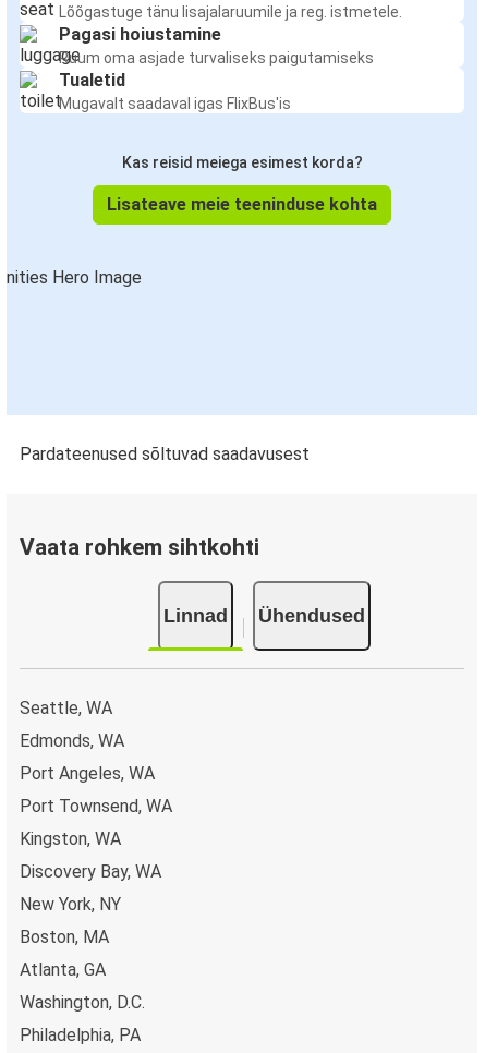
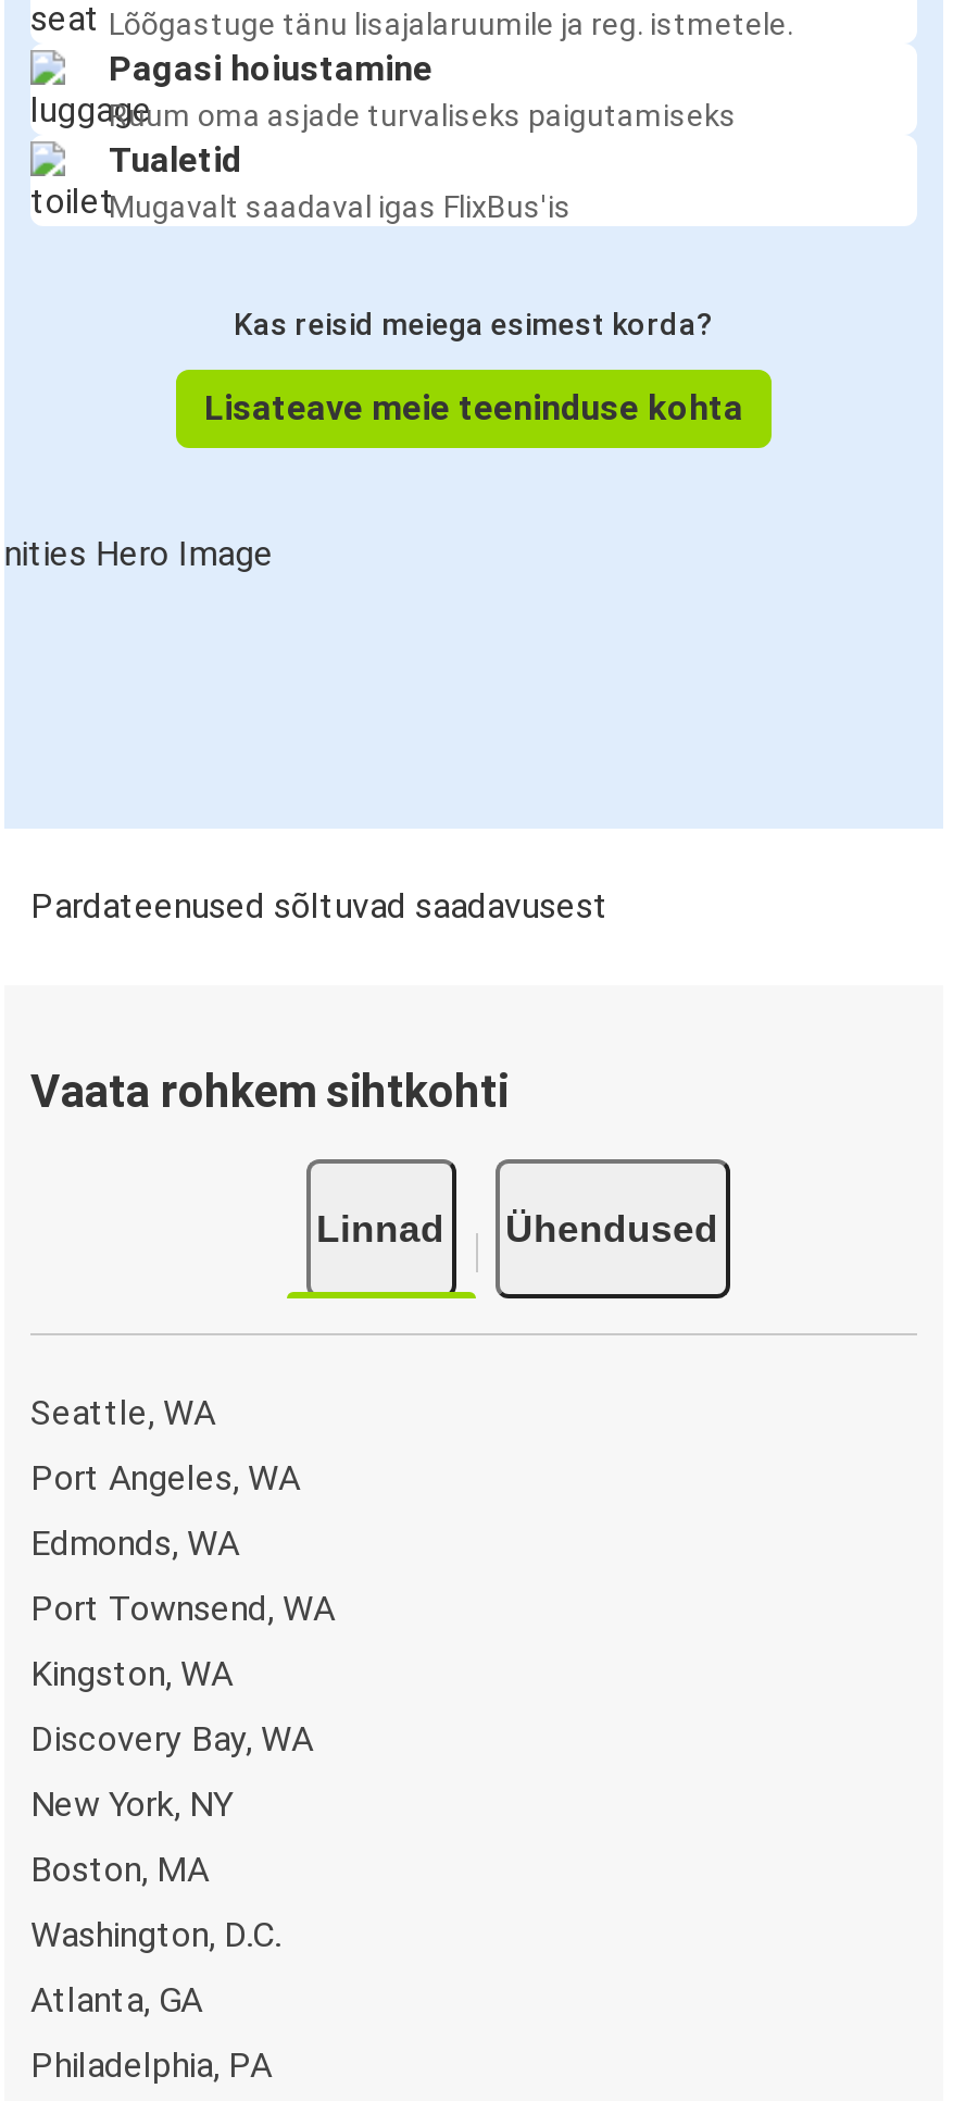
moved down: Edmonds, WA

moved up: Port Angeles, WA

moved down: Atlanta, GA

moved up: Washington, D.C.
